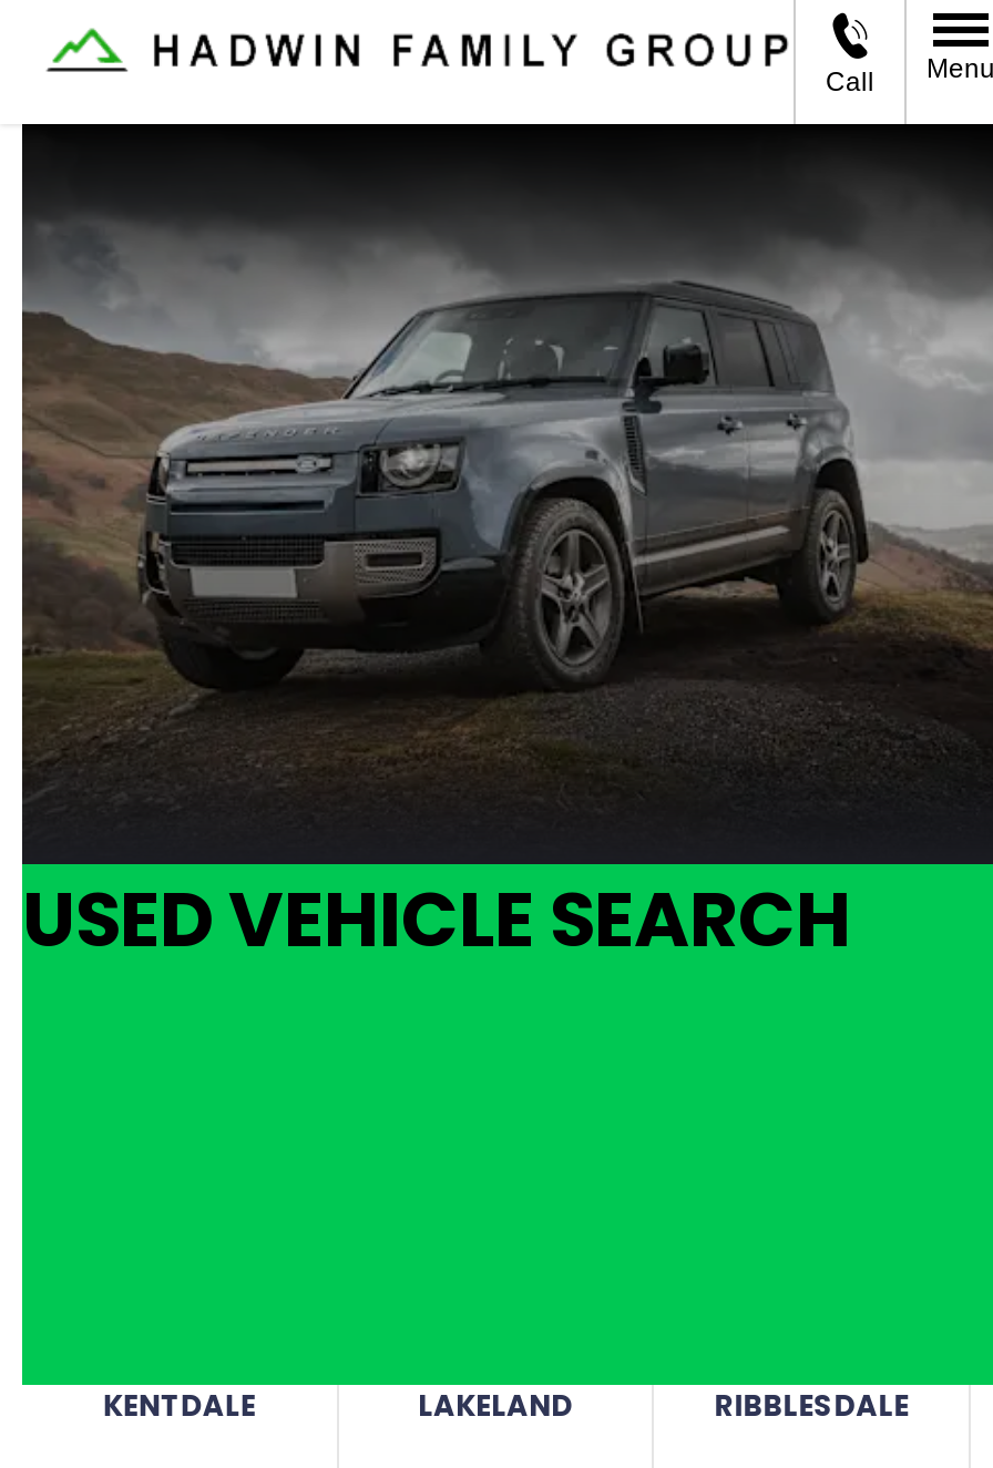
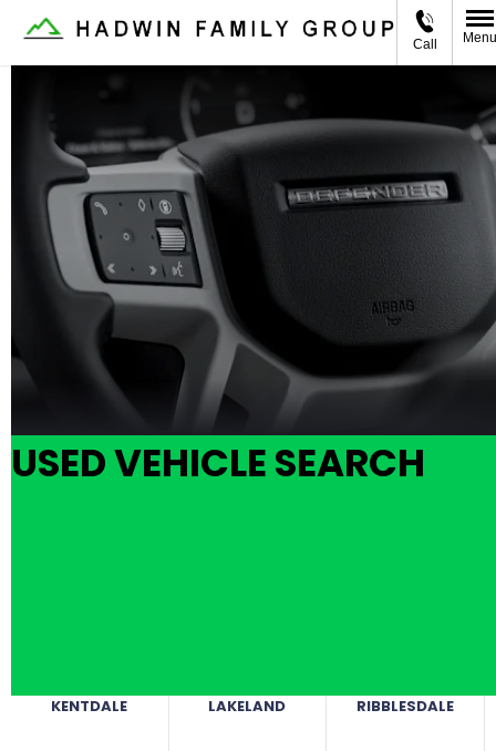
- [image]
+ [image]
